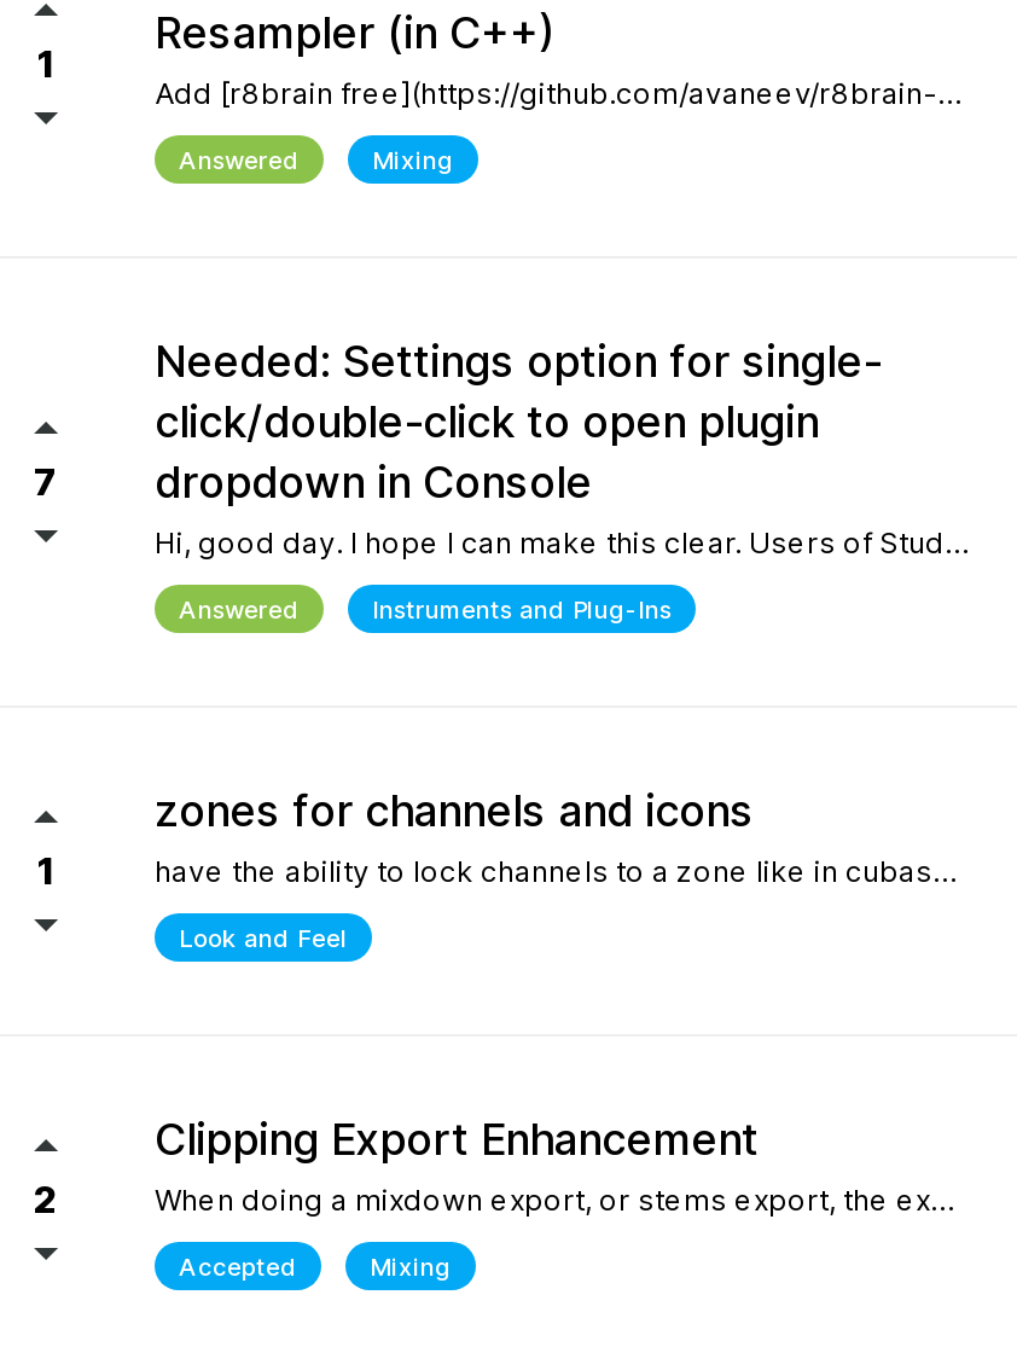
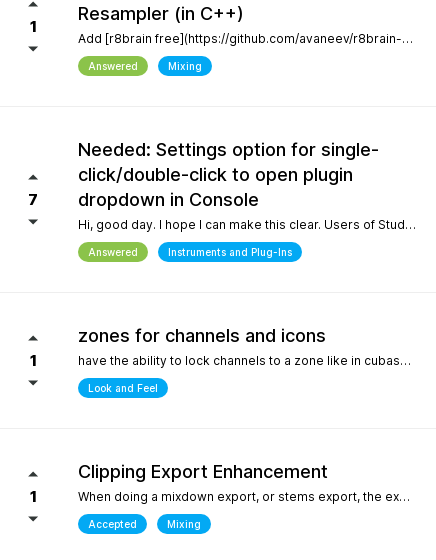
- 2
+ 1
